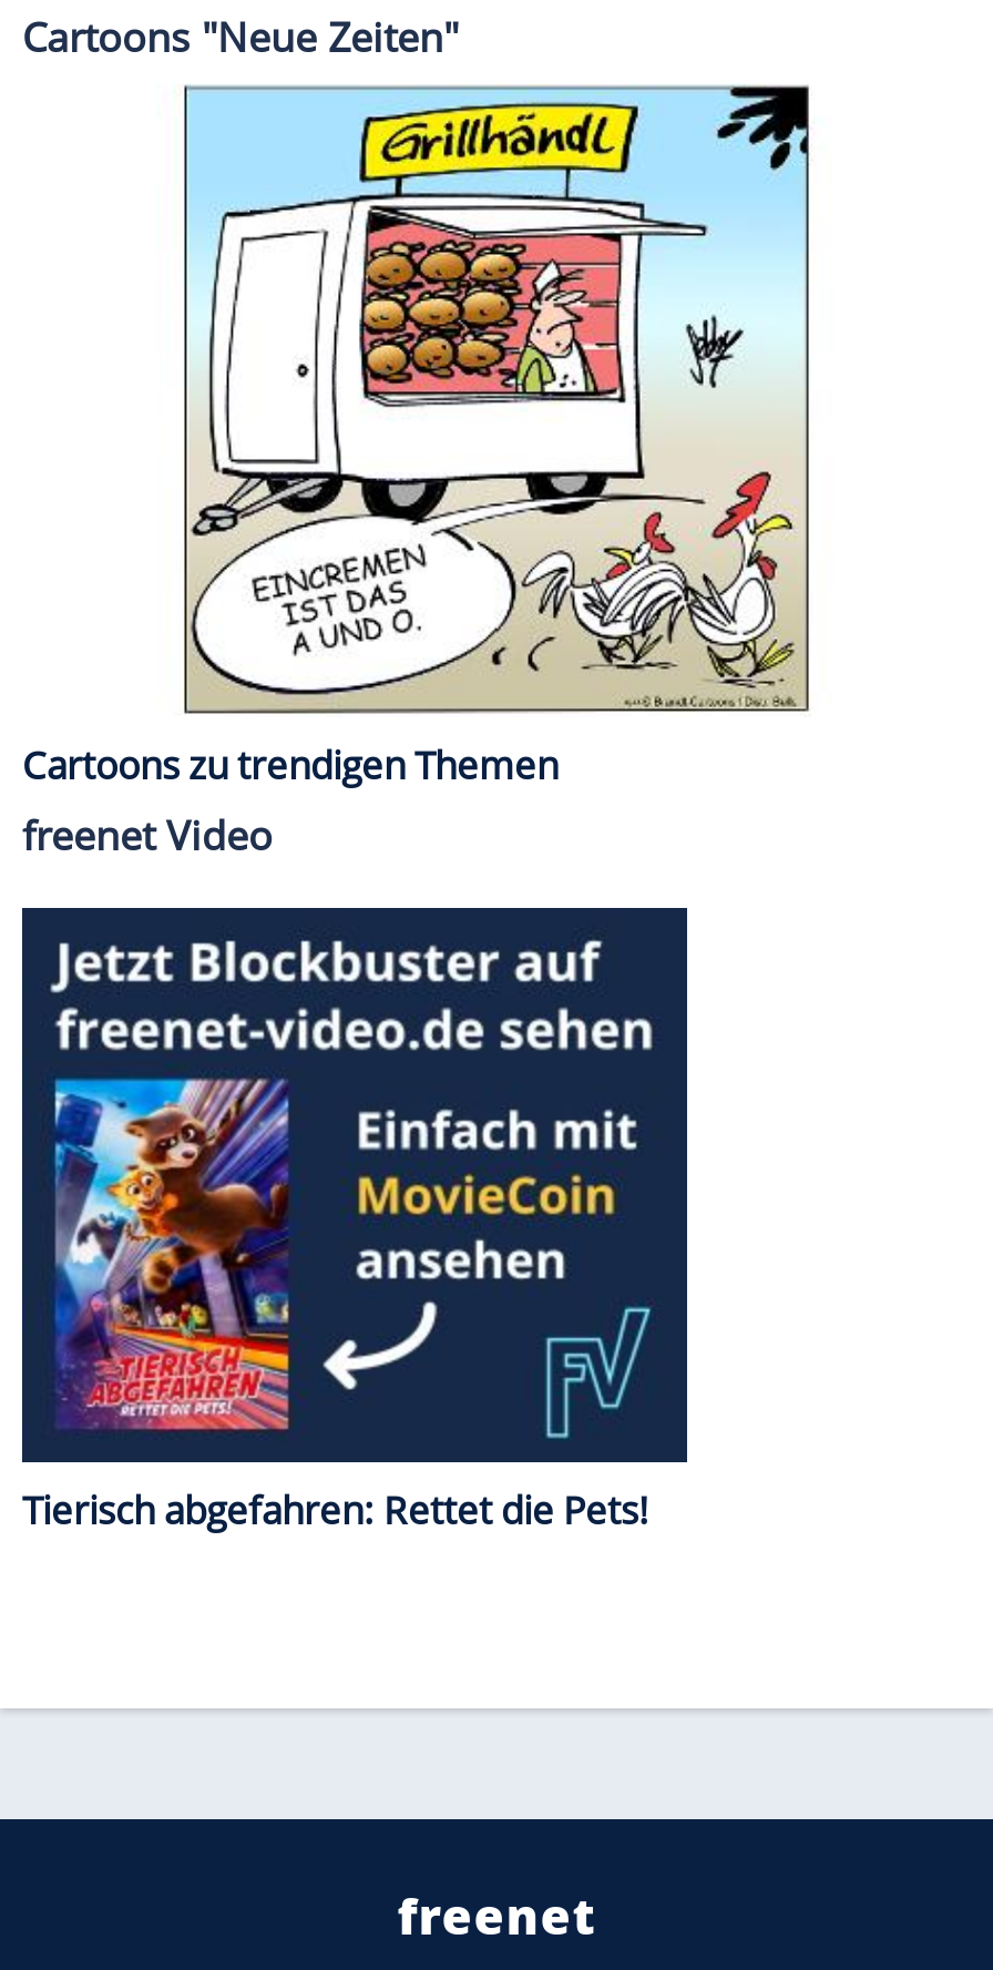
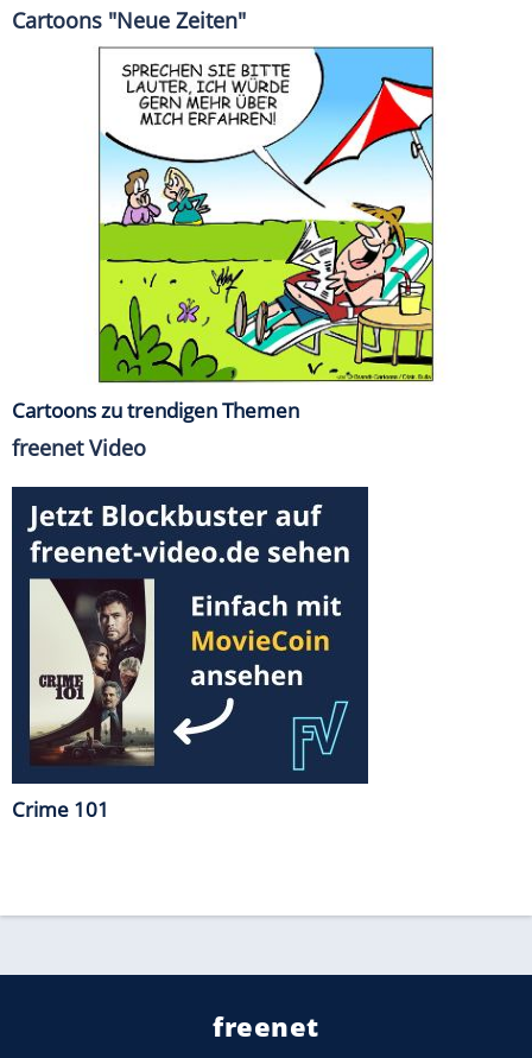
- [image]
+ [image]

- [image]
- Tierisch abgefahren: Rettet die Pets!
+ [image]
+ Crime 101
